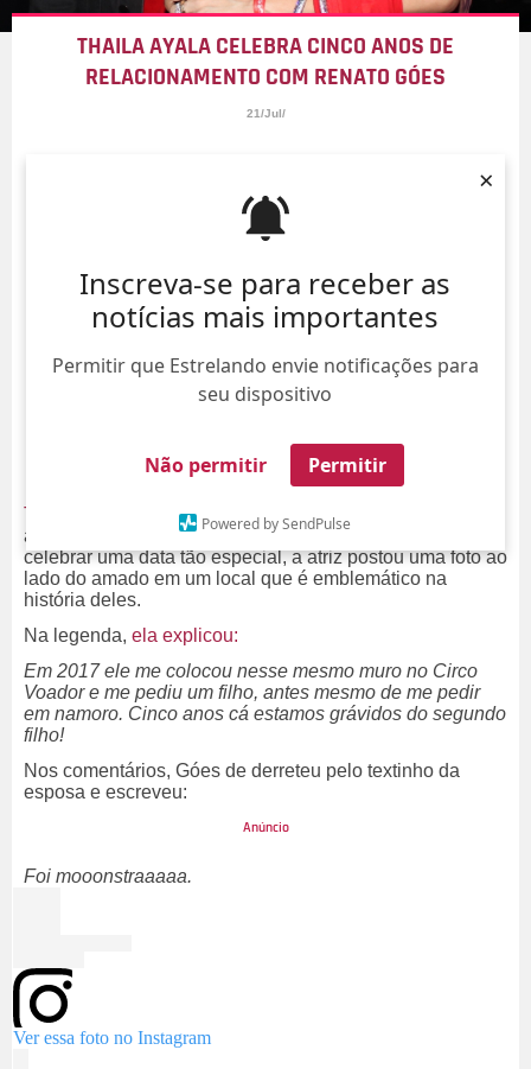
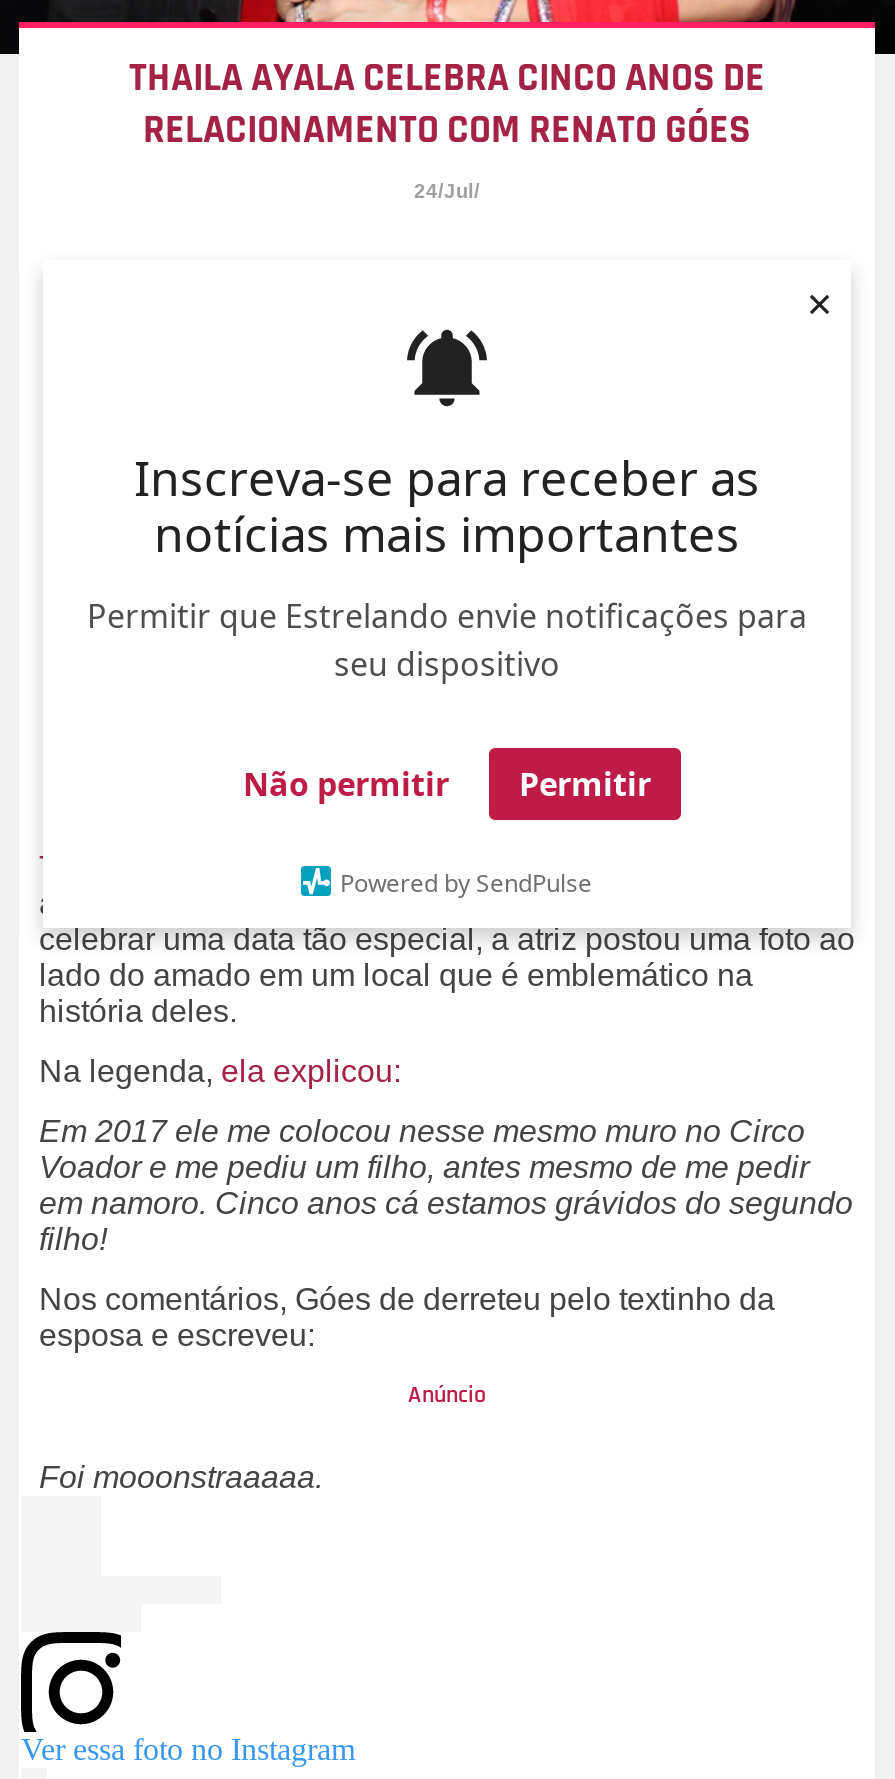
- 21/Jul/
+ 24/Jul/
